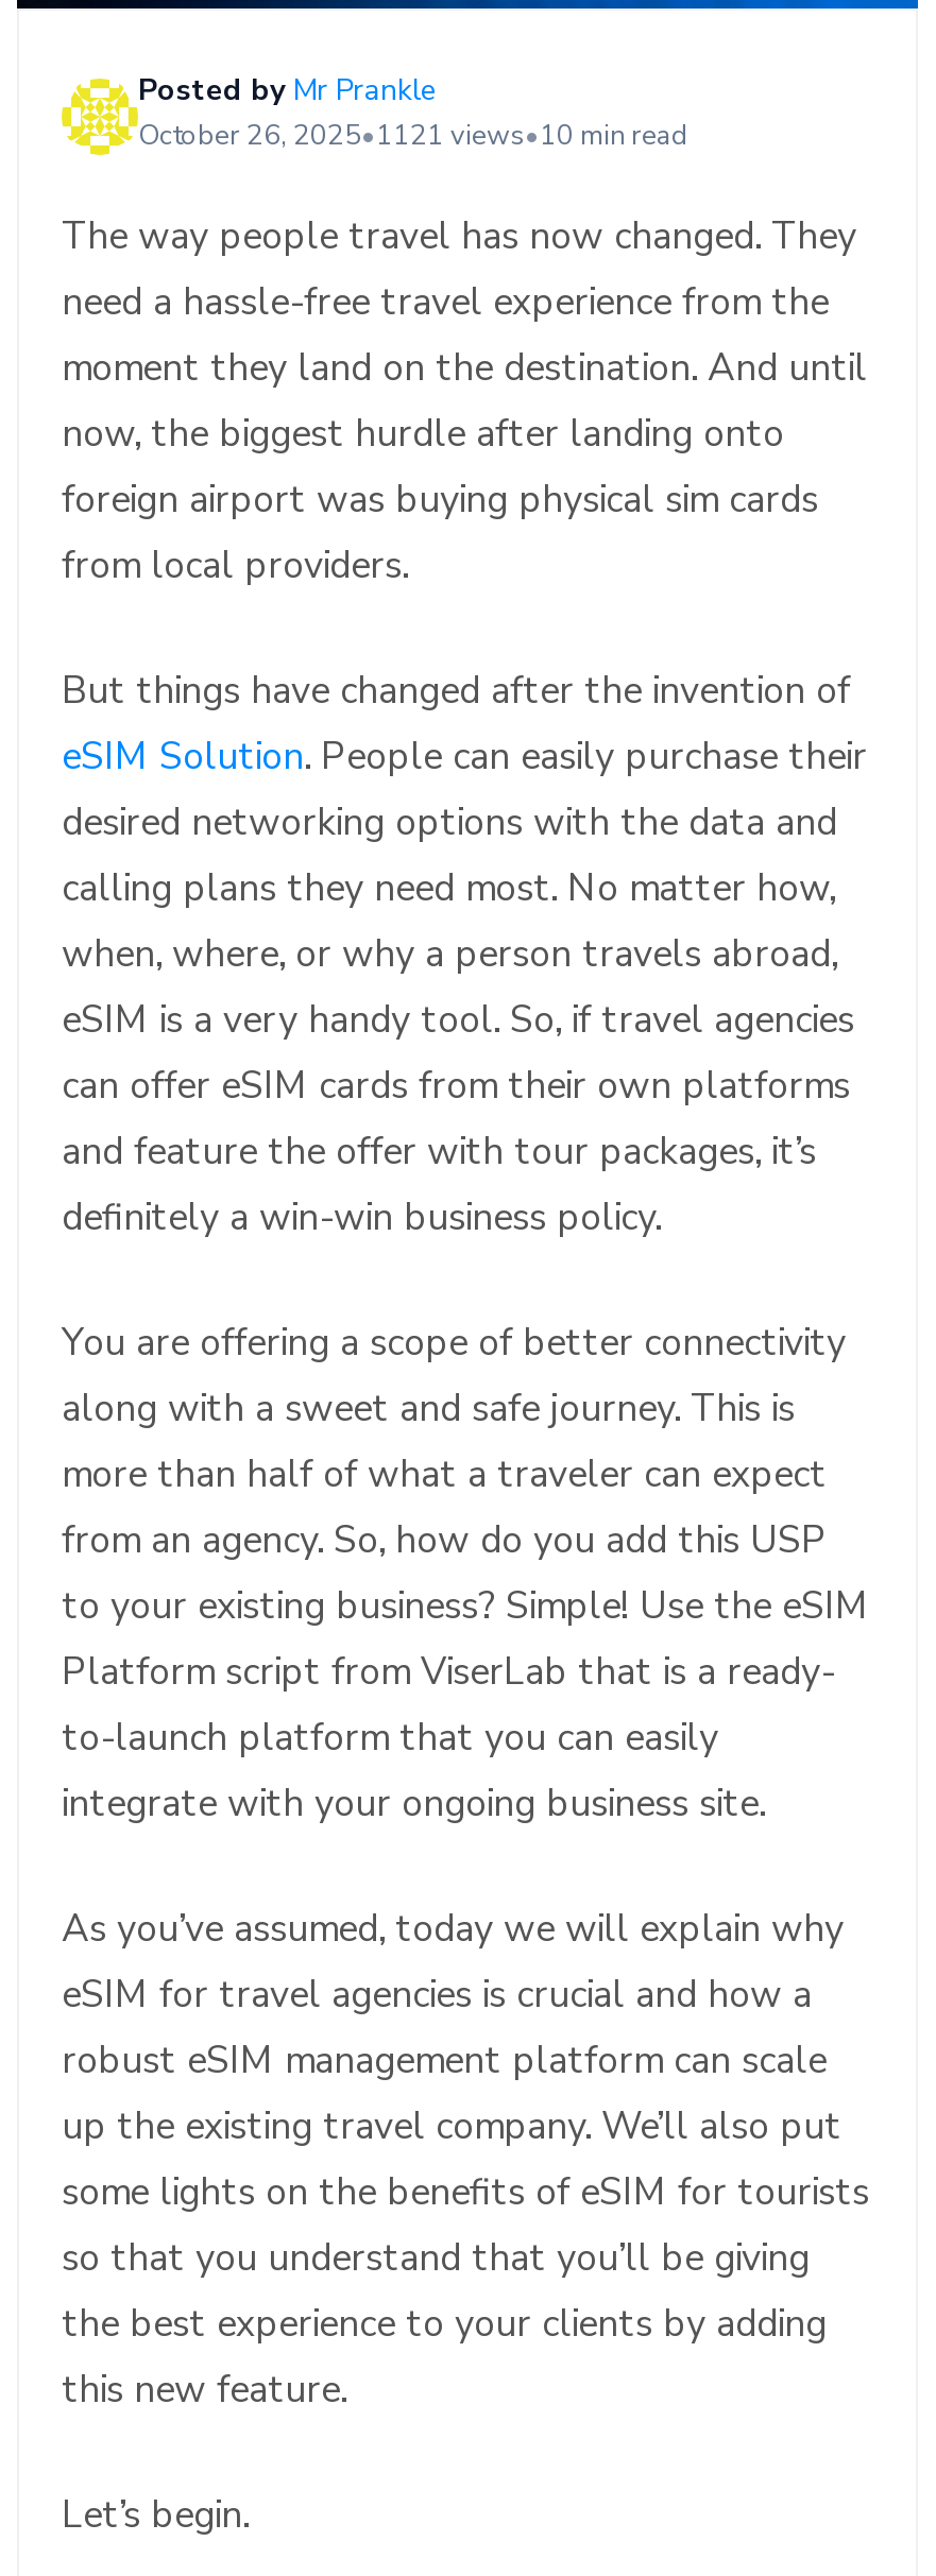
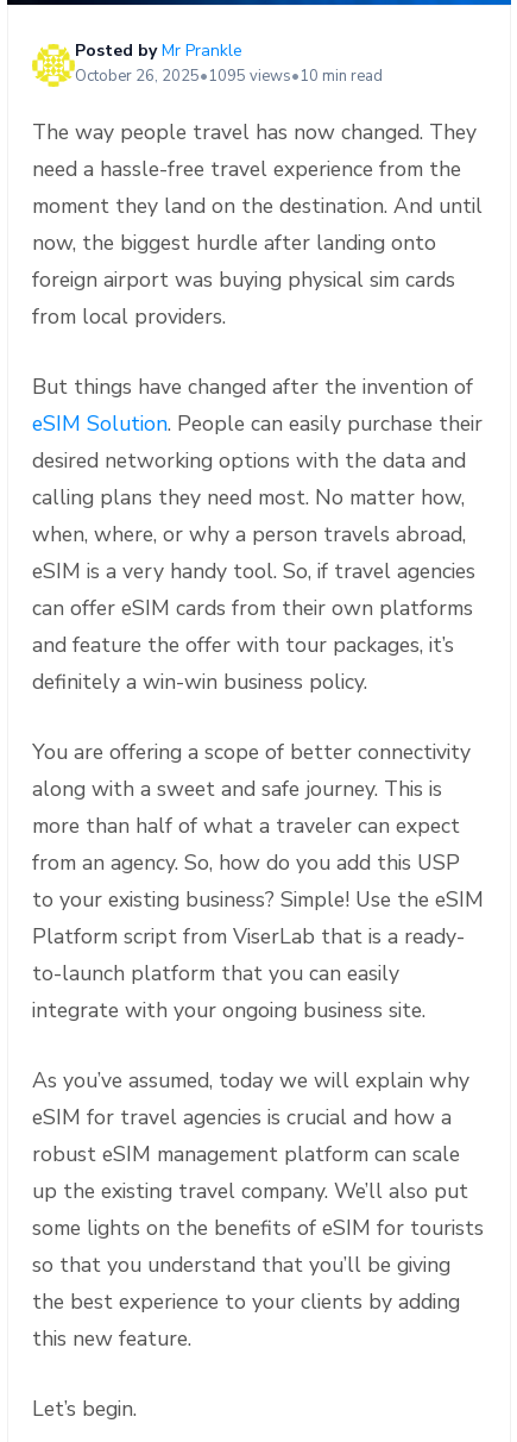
- October 26, 2025•1121 views•10 min read
+ October 26, 2025•1095 views•10 min read
